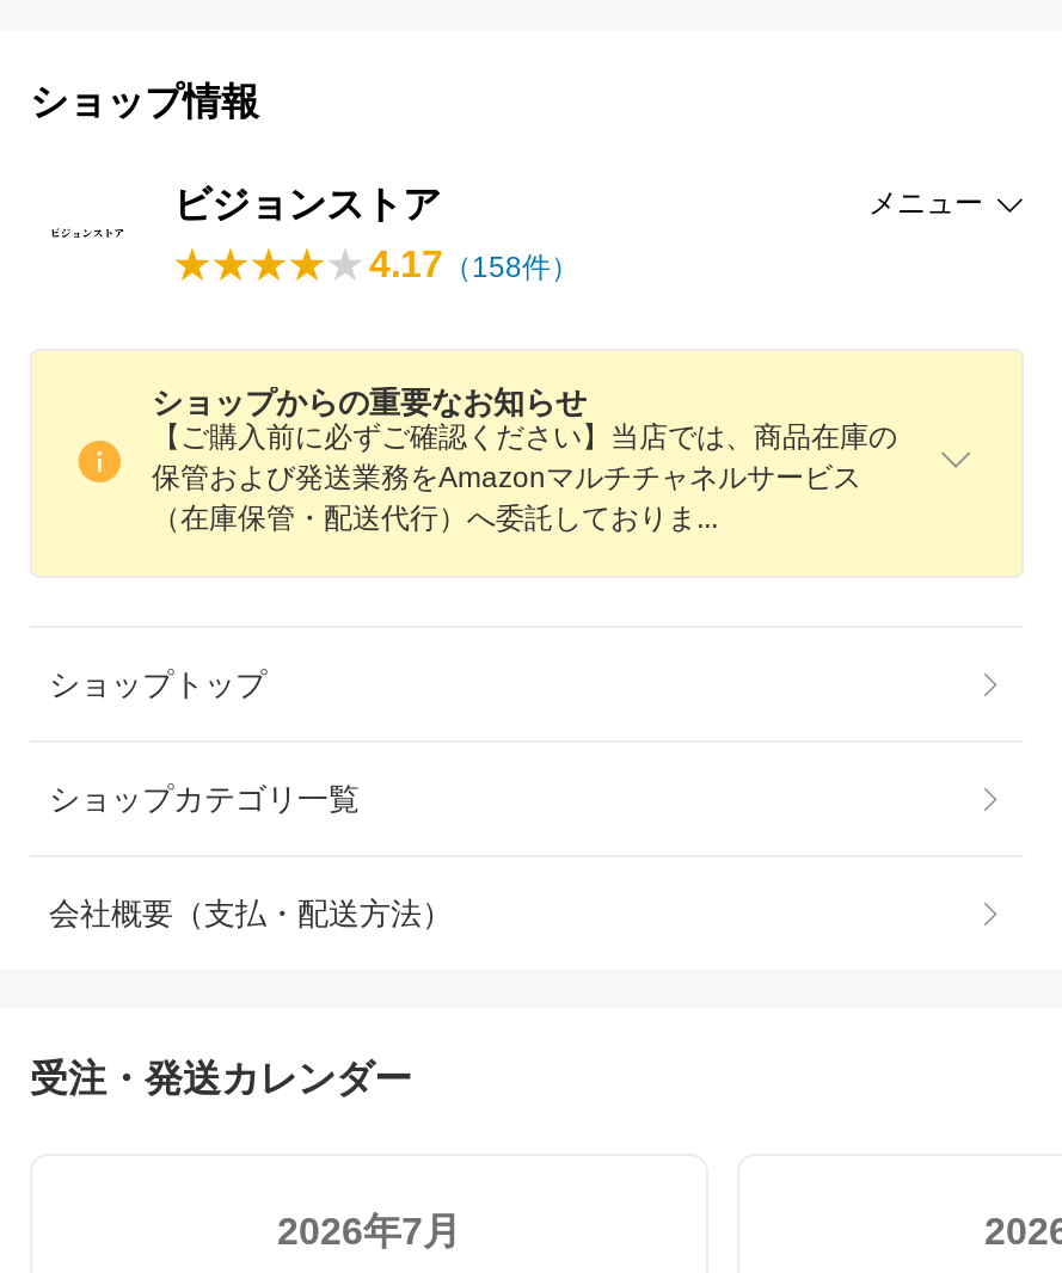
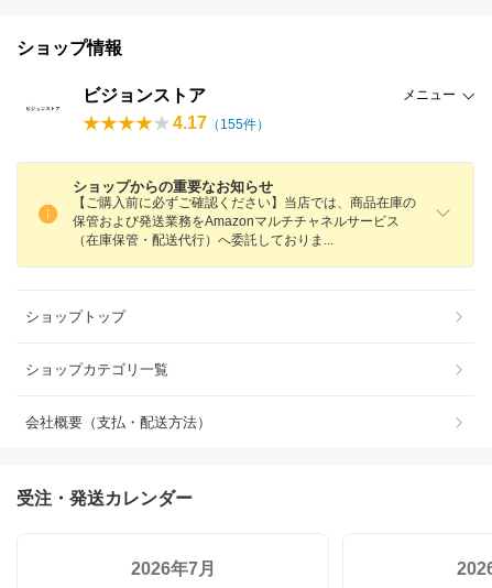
- 4.17（158件）
+ 4.17（155件）
